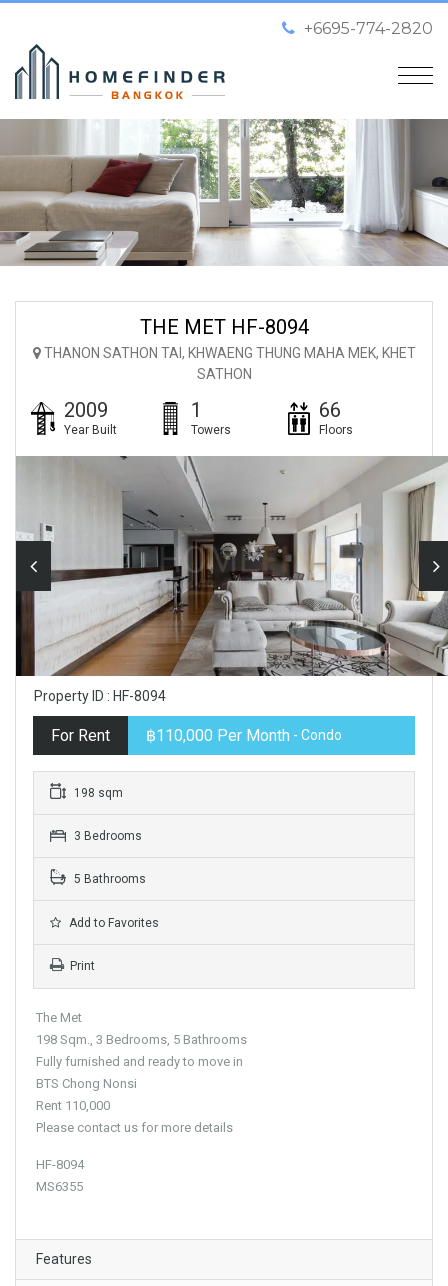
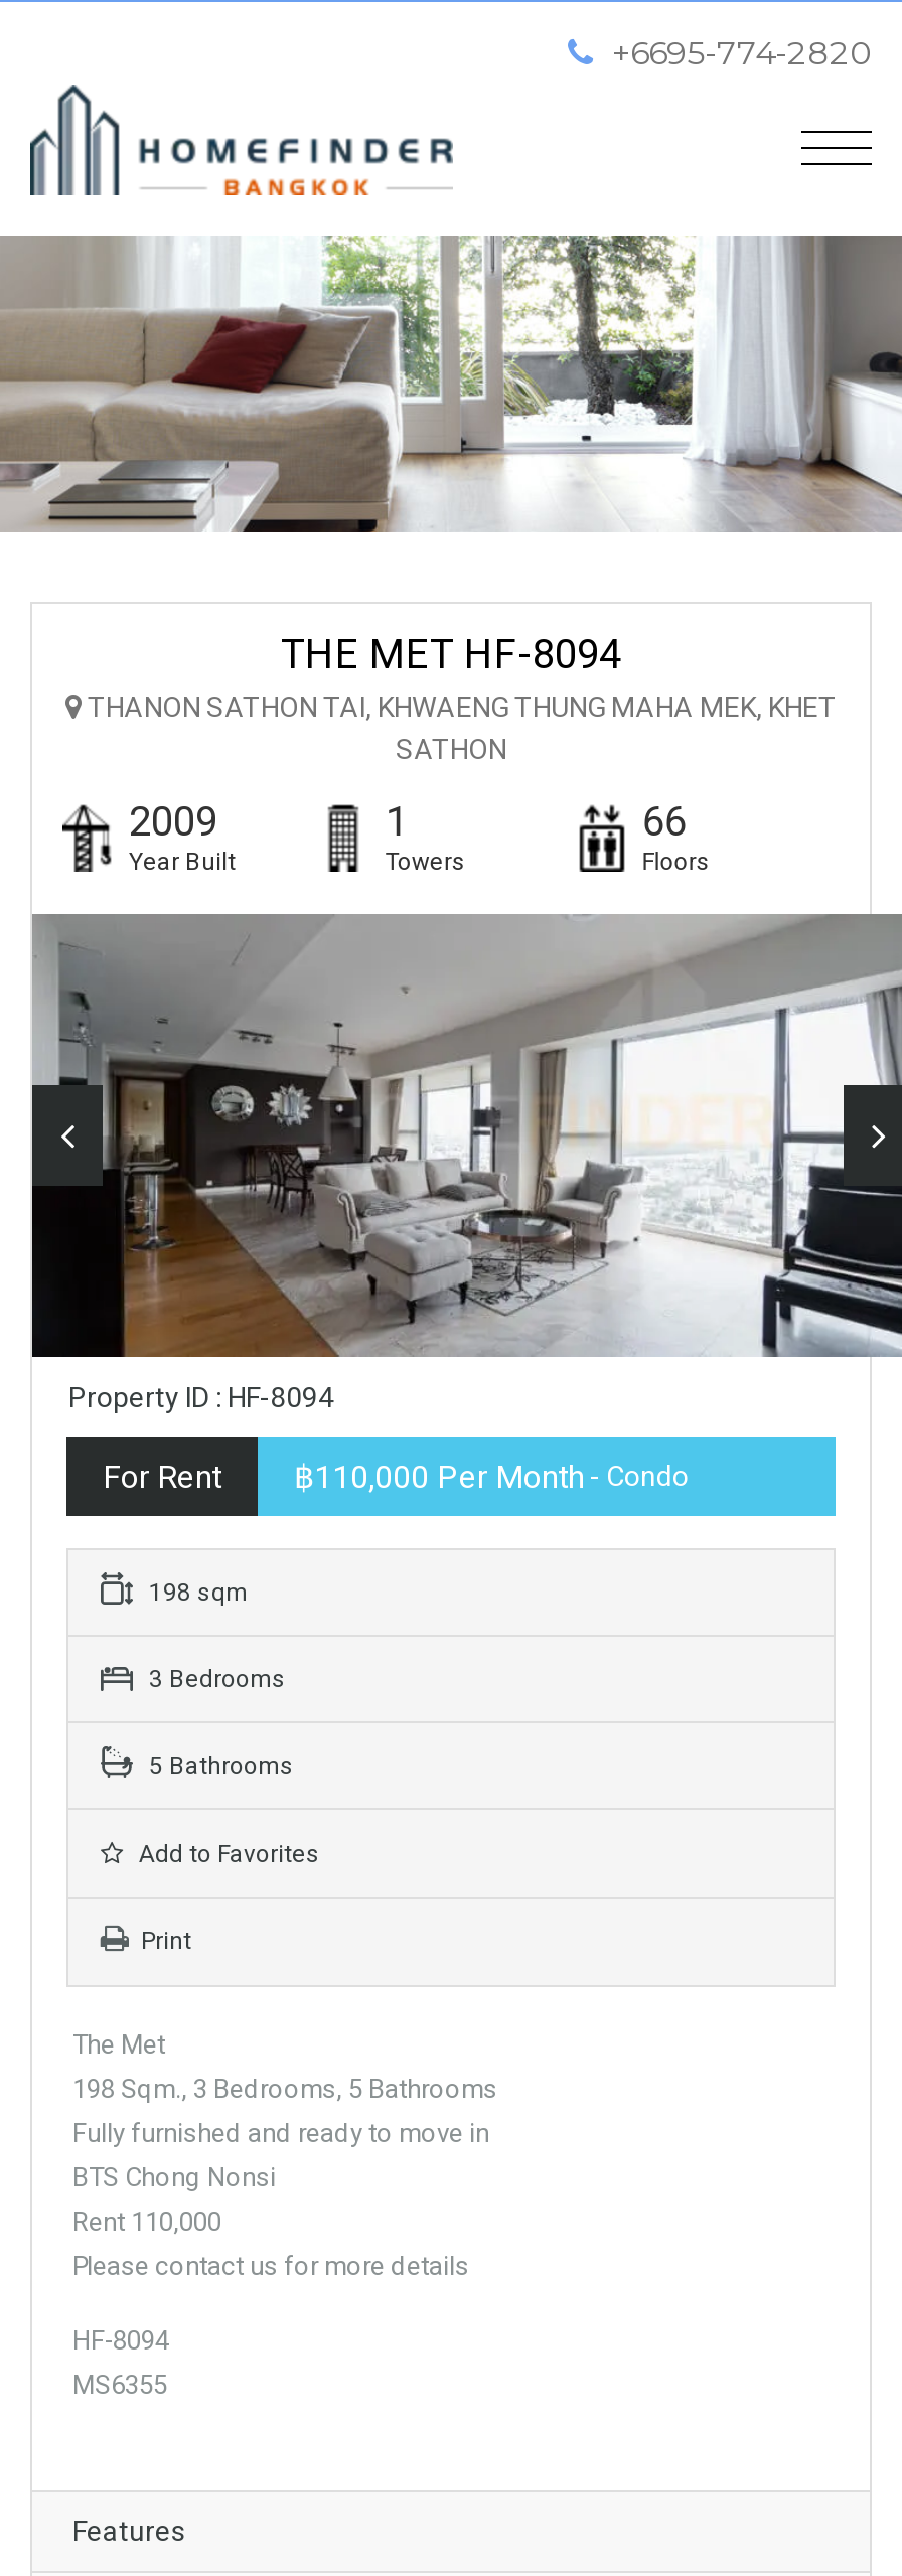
- [image]
+ [image]
